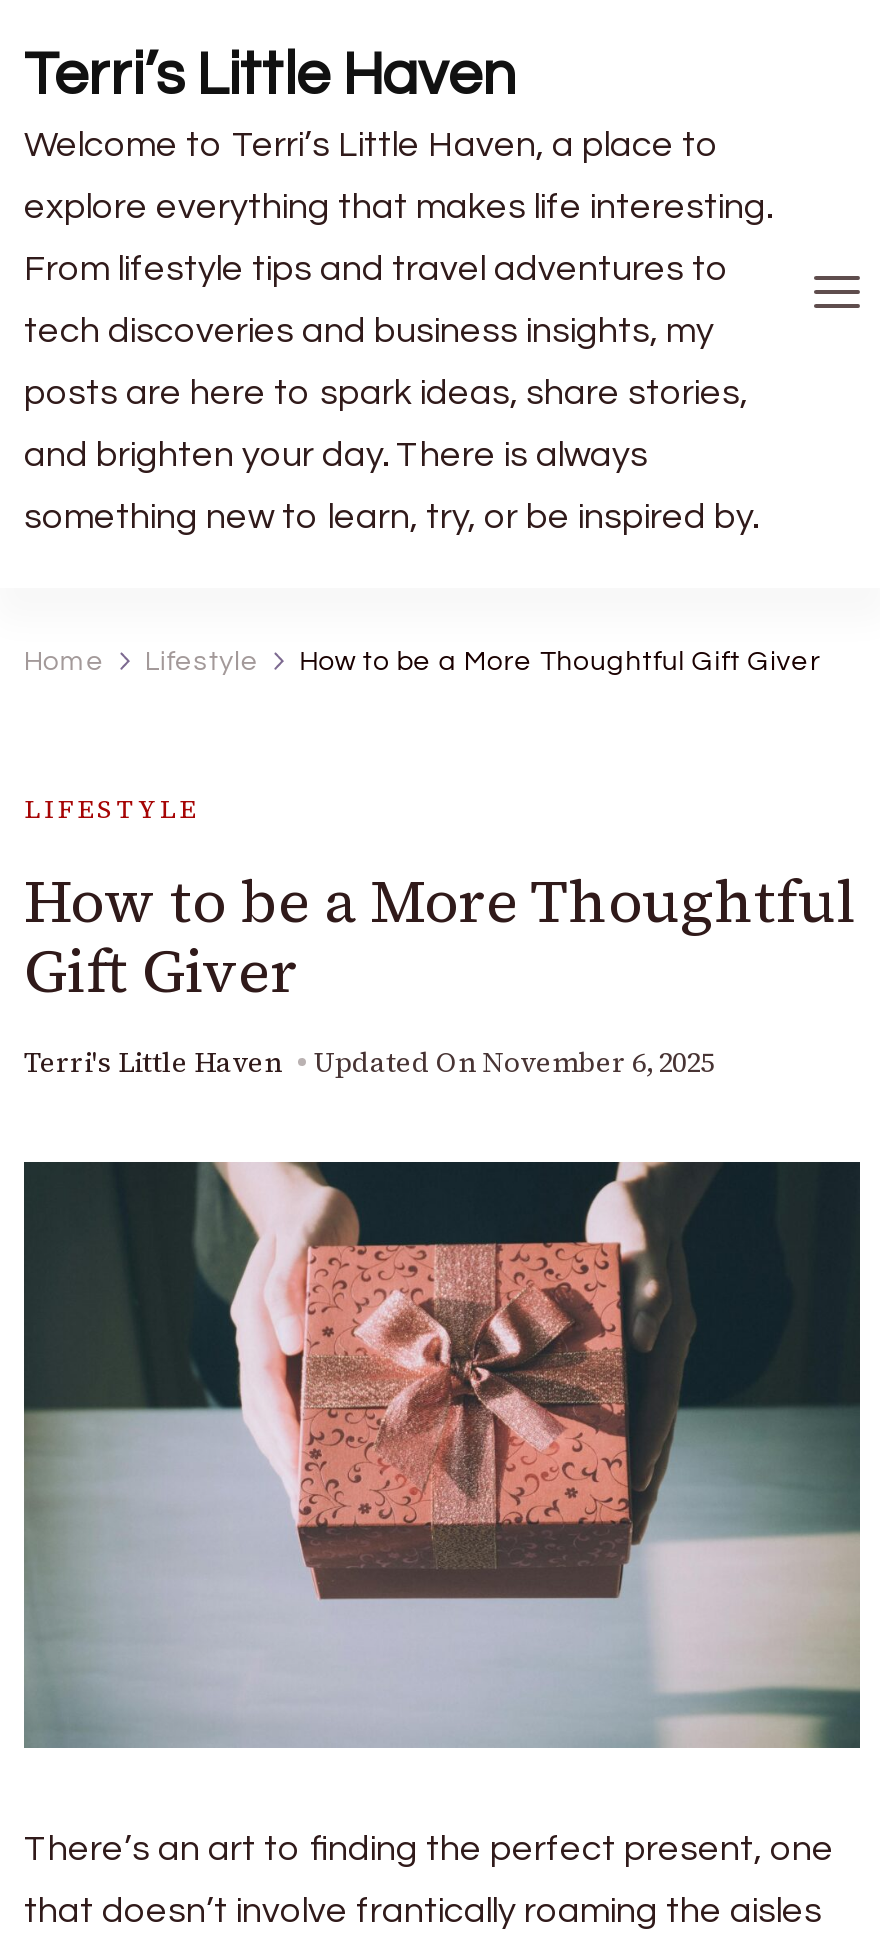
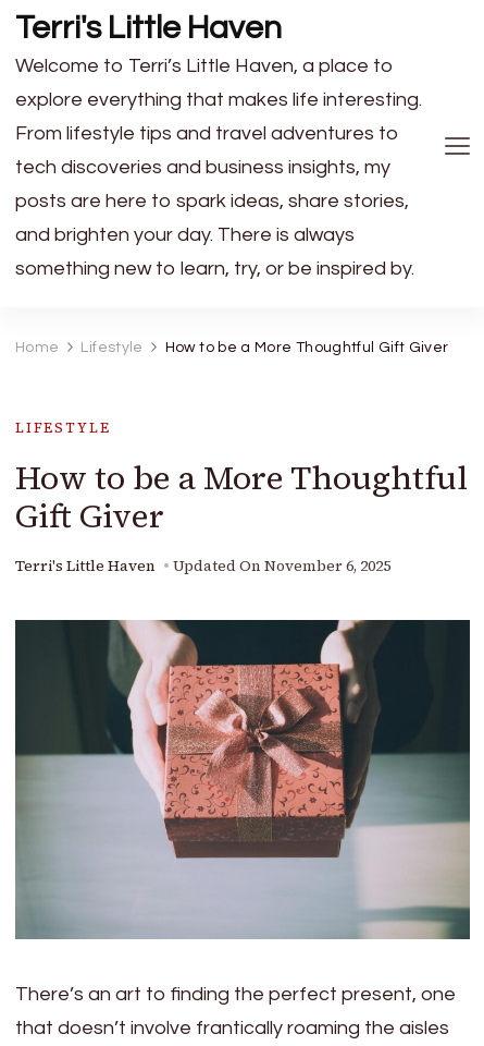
- Terri’s Little Haven
+ Terri's Little Haven
